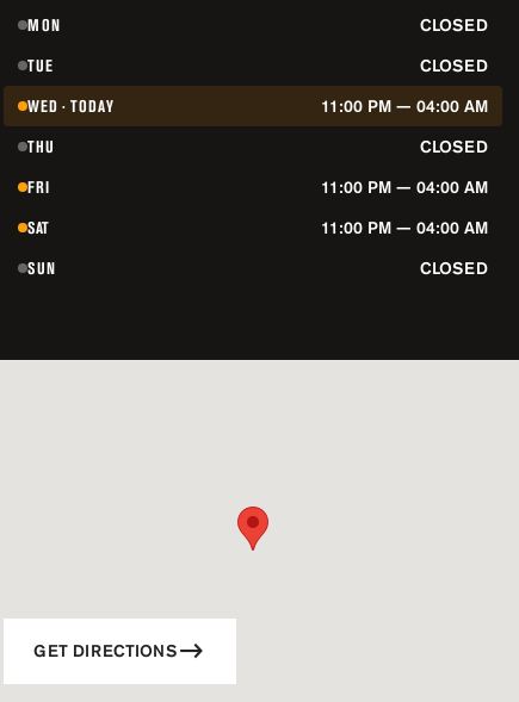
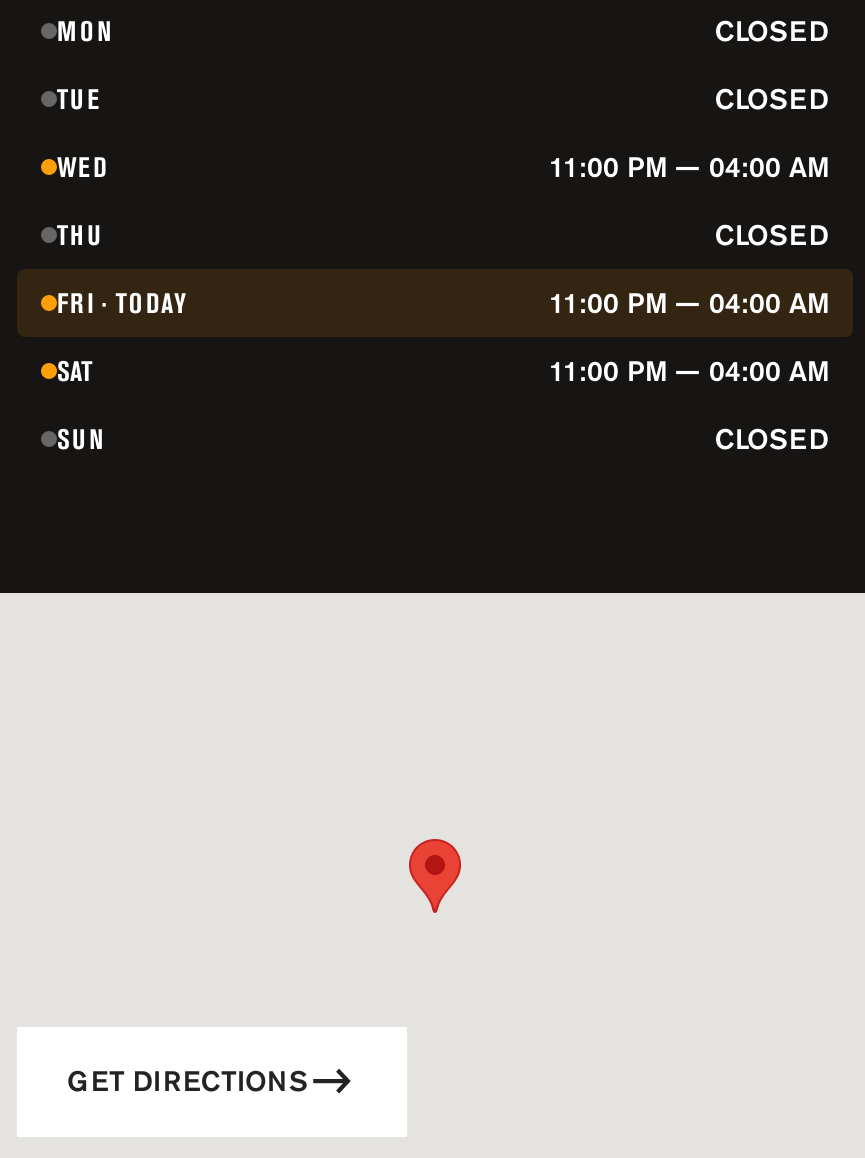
- WED · TODAY
+ WED

- FRI
+ FRI · TODAY
